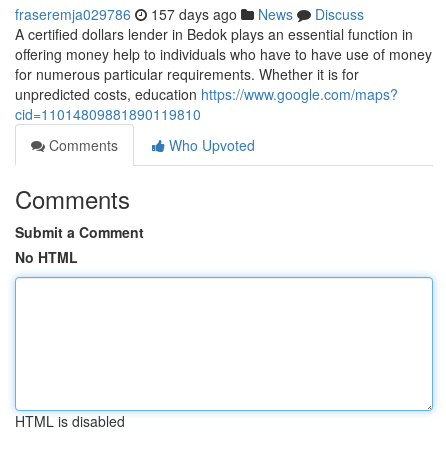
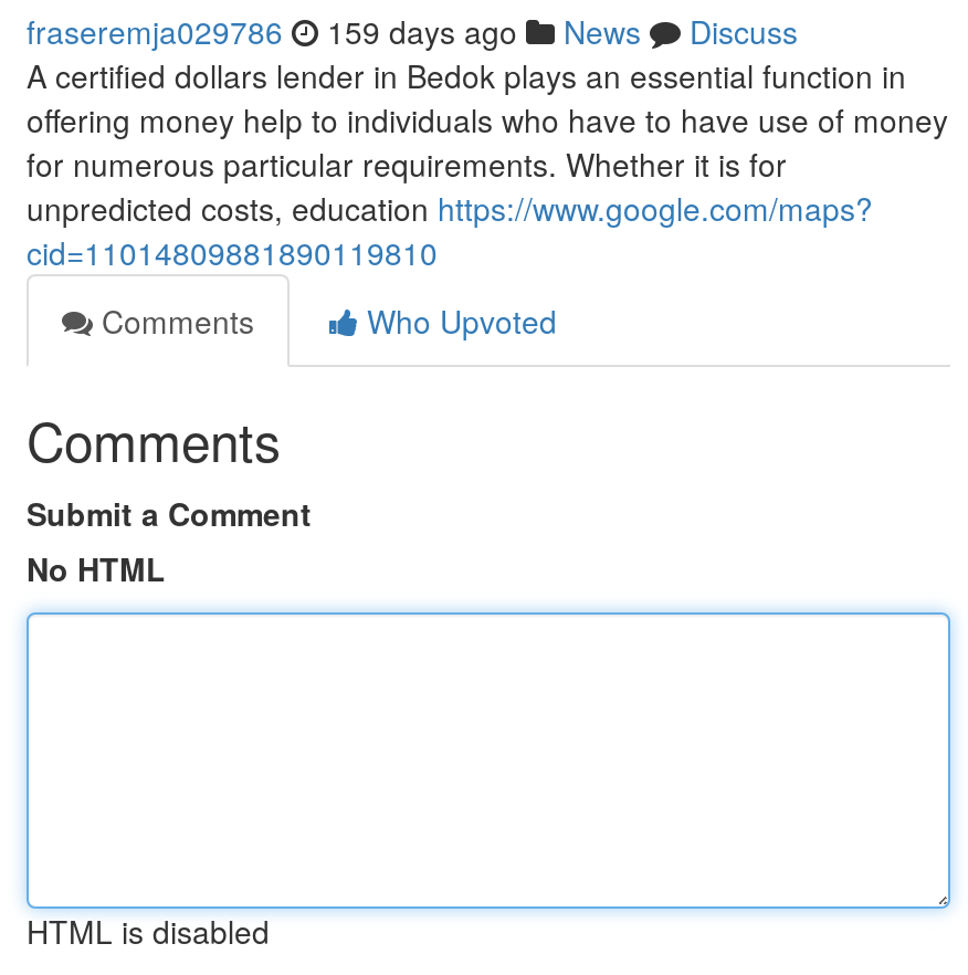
- fraseremja029786 157 days ago News Discuss
+ fraseremja029786 159 days ago News Discuss
